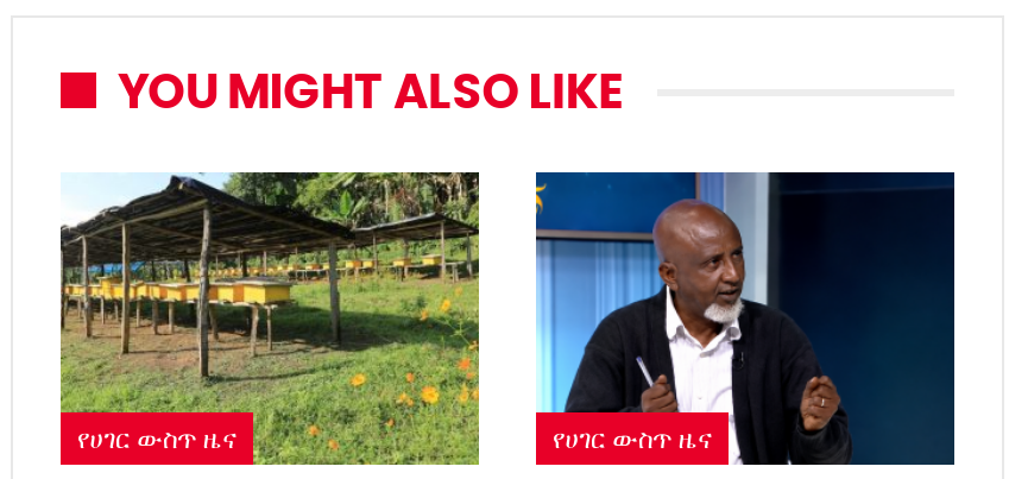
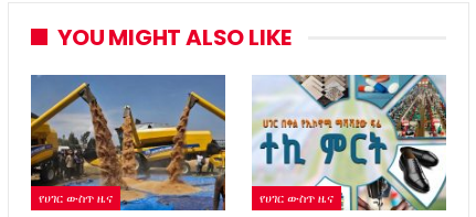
- [image]
+ [image]

- [image]
+ [image]
